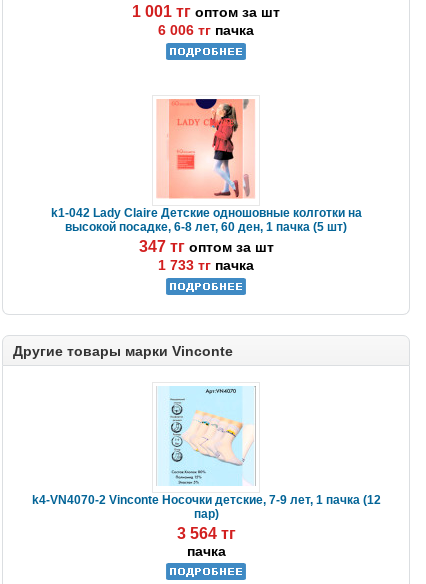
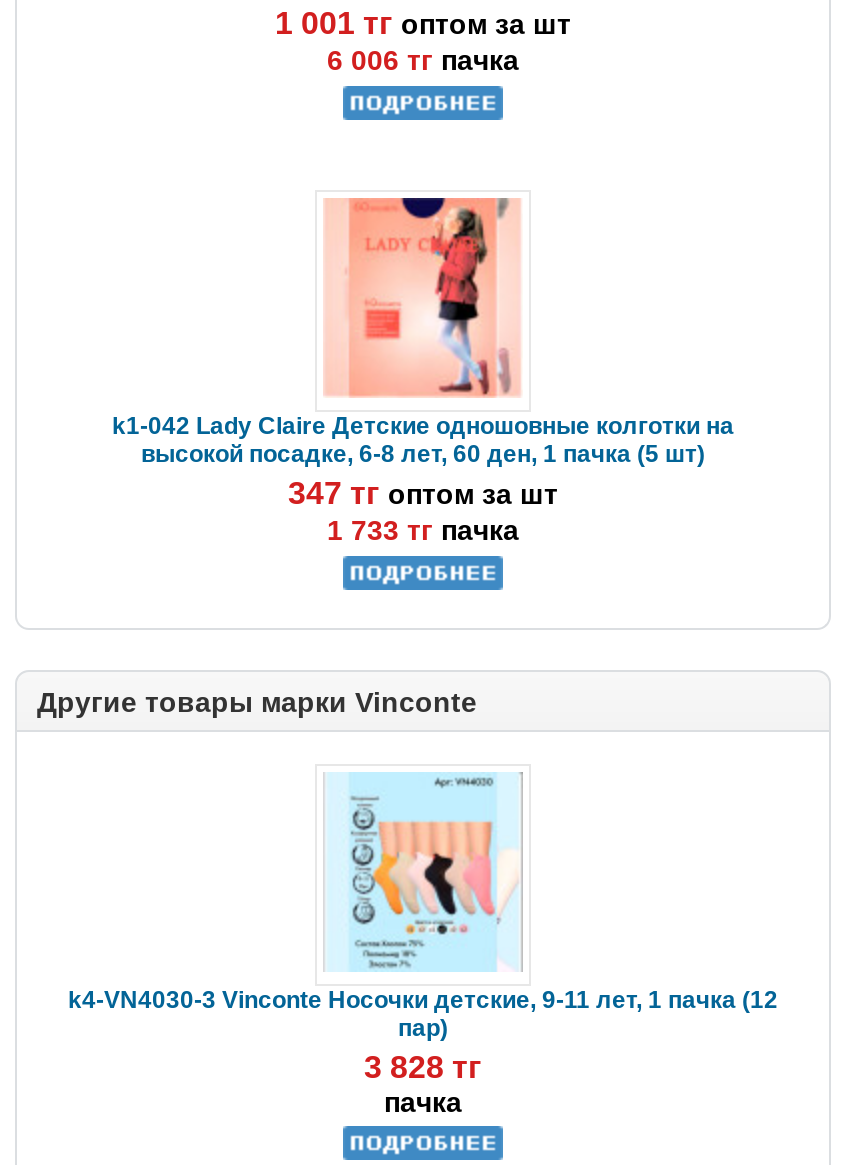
- [image]
- k4-VN4070-2 Vinconte Носочки детские, 7-9 лет, 1 пачка (12
+ [image]
+ k4-VN4030-3 Vinconte Носочки детские, 9-11 лет, 1 пачка (12

- 3 564 тг
+ 3 828 тг
